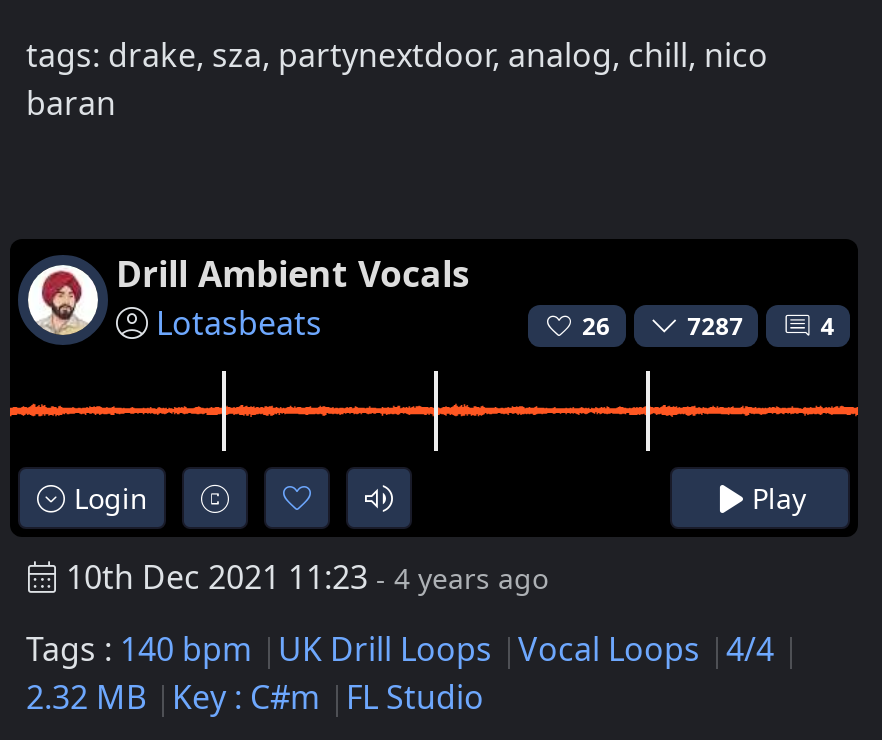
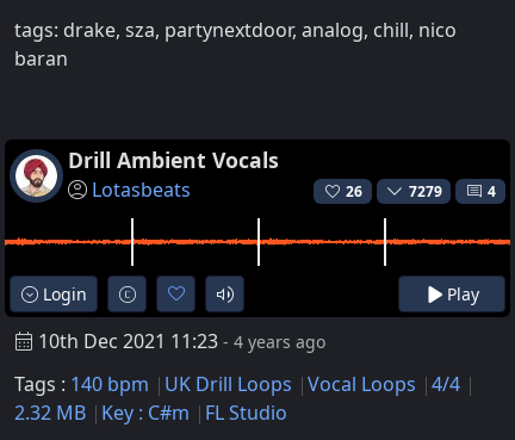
- 7287
+ 7279
